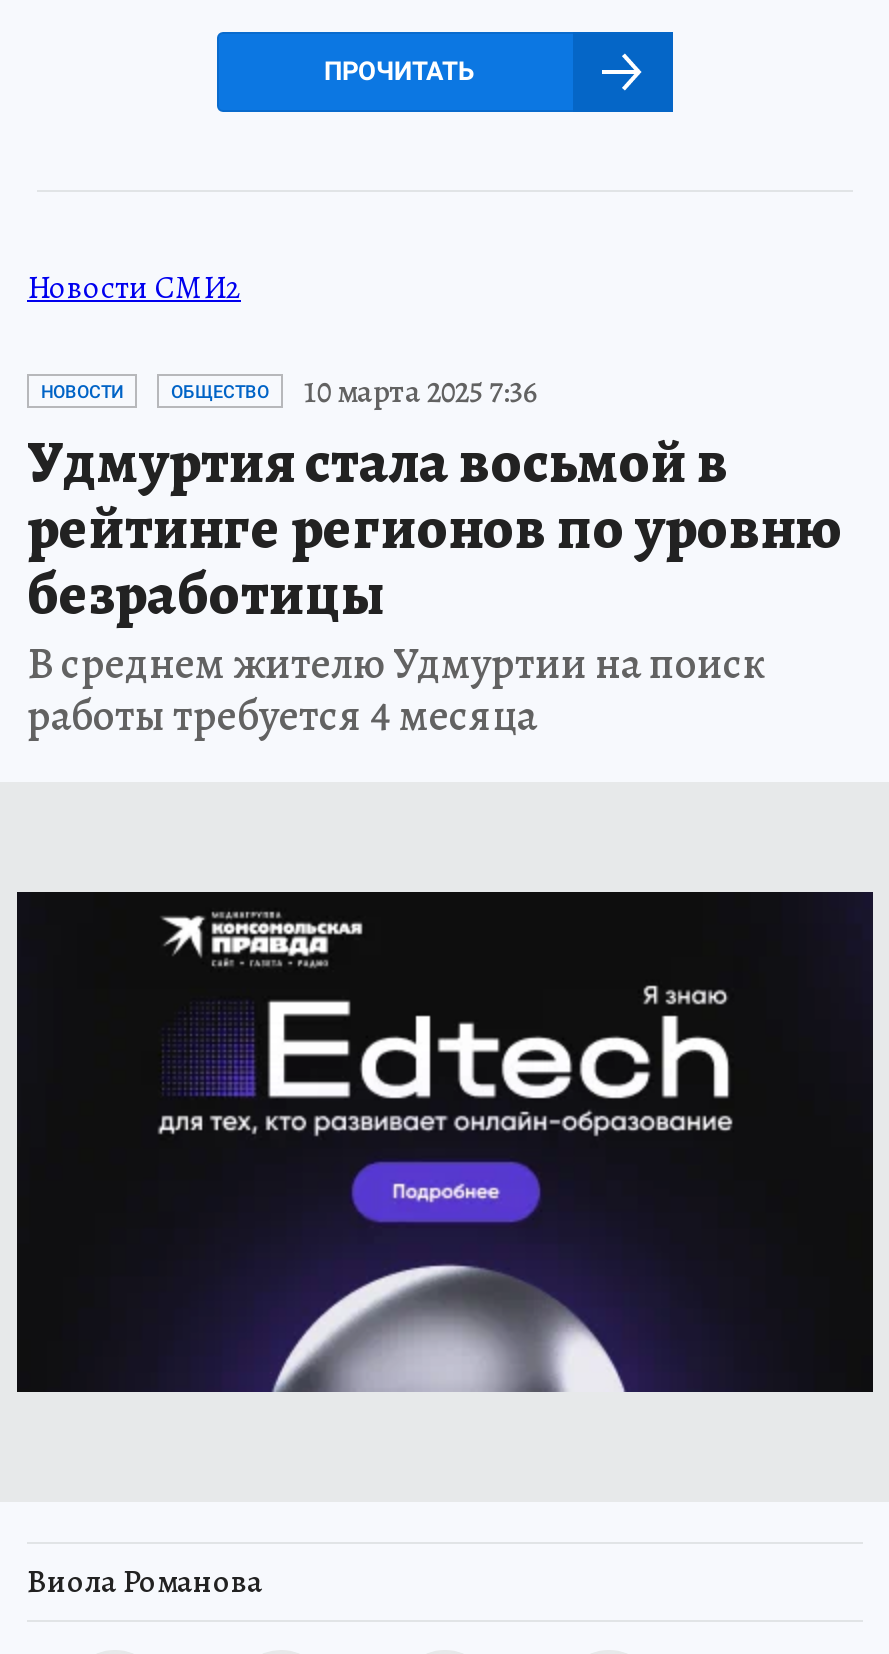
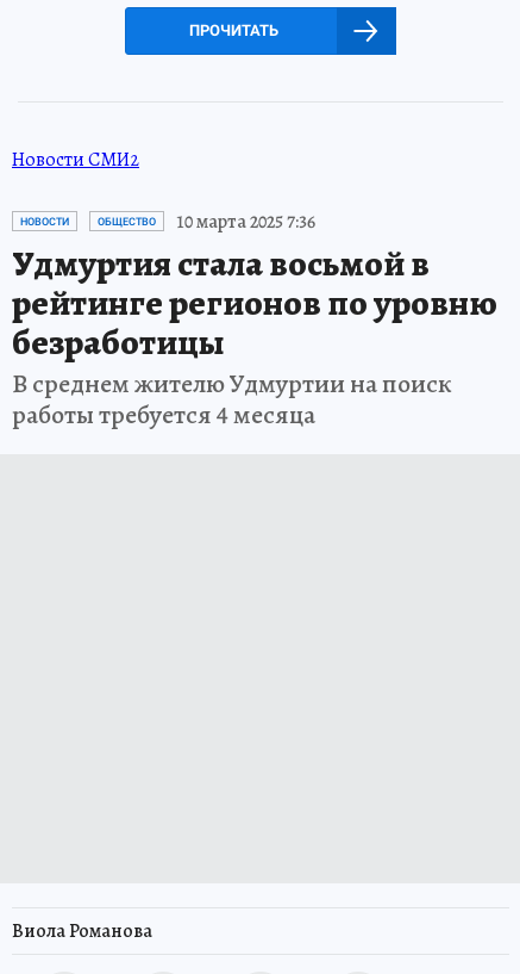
- [image]
